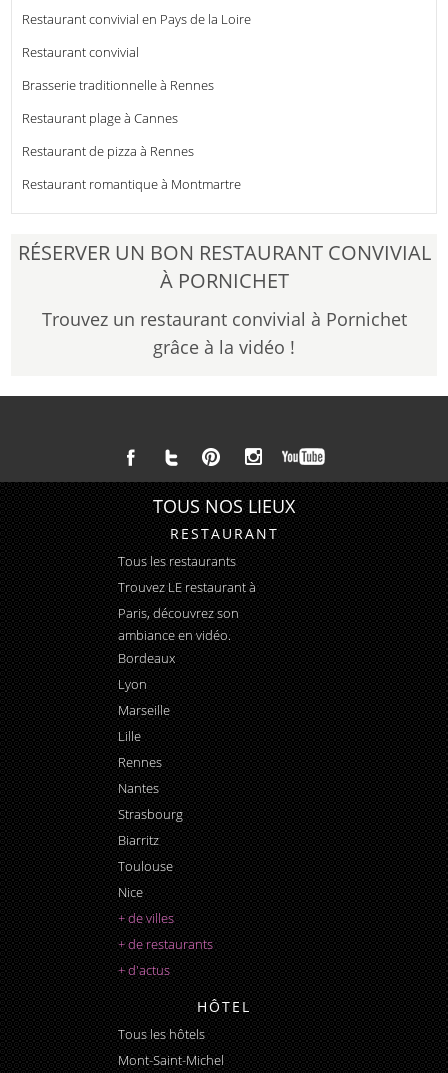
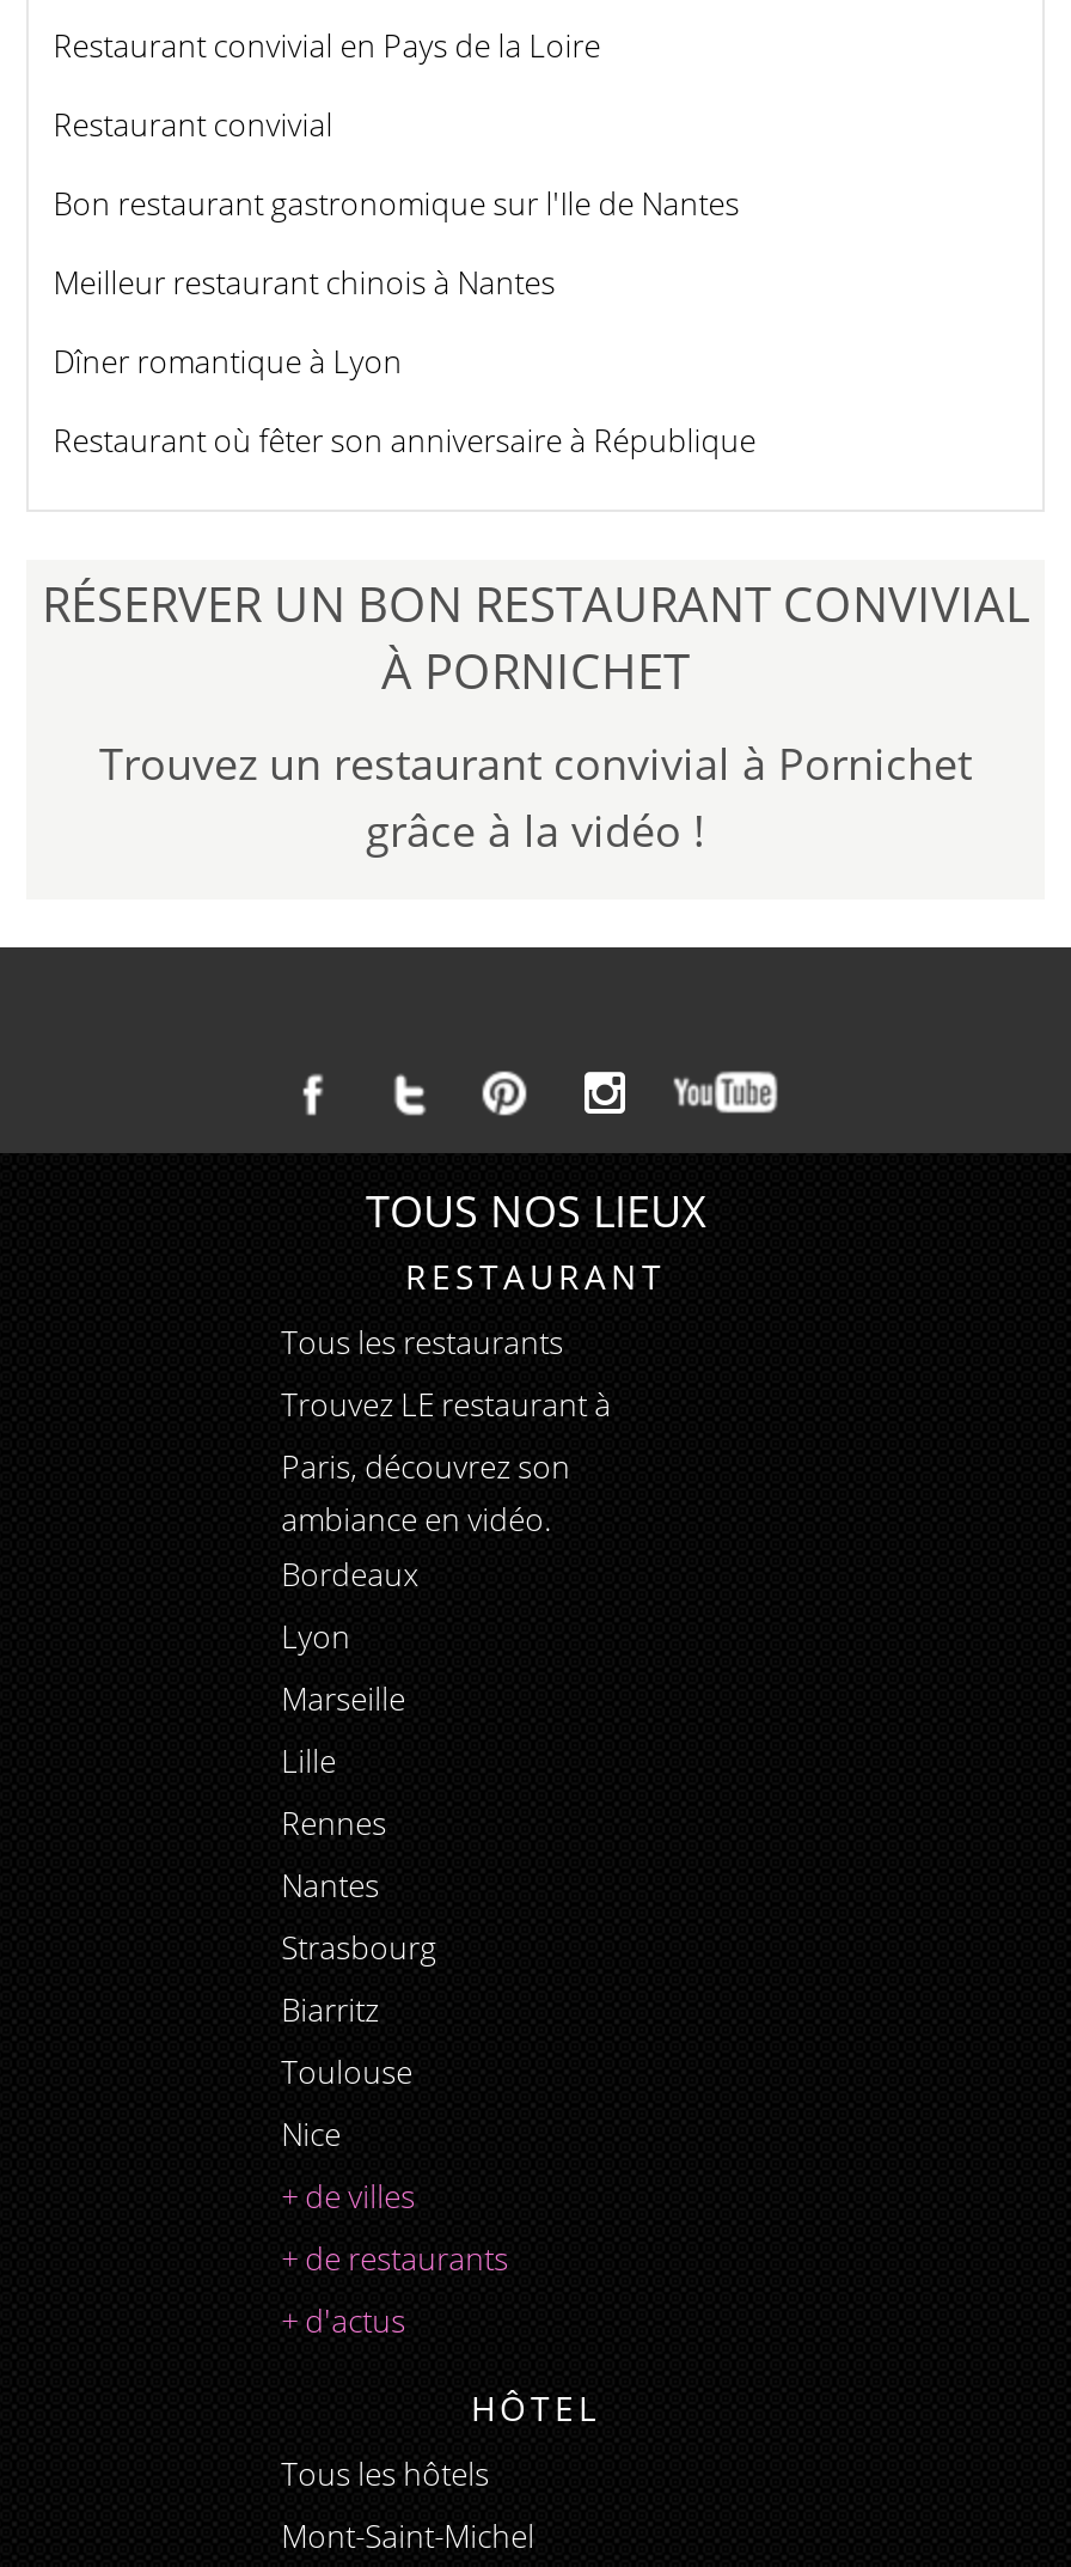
- Brasserie traditionnelle à Rennes
+ Bon restaurant gastronomique sur l'Ile de Nantes

- Restaurant plage à Cannes
+ Meilleur restaurant chinois à Nantes

- Restaurant de pizza à Rennes
+ Dîner romantique à Lyon

- Restaurant romantique à Montmartre
+ Restaurant où fêter son anniversaire à République
